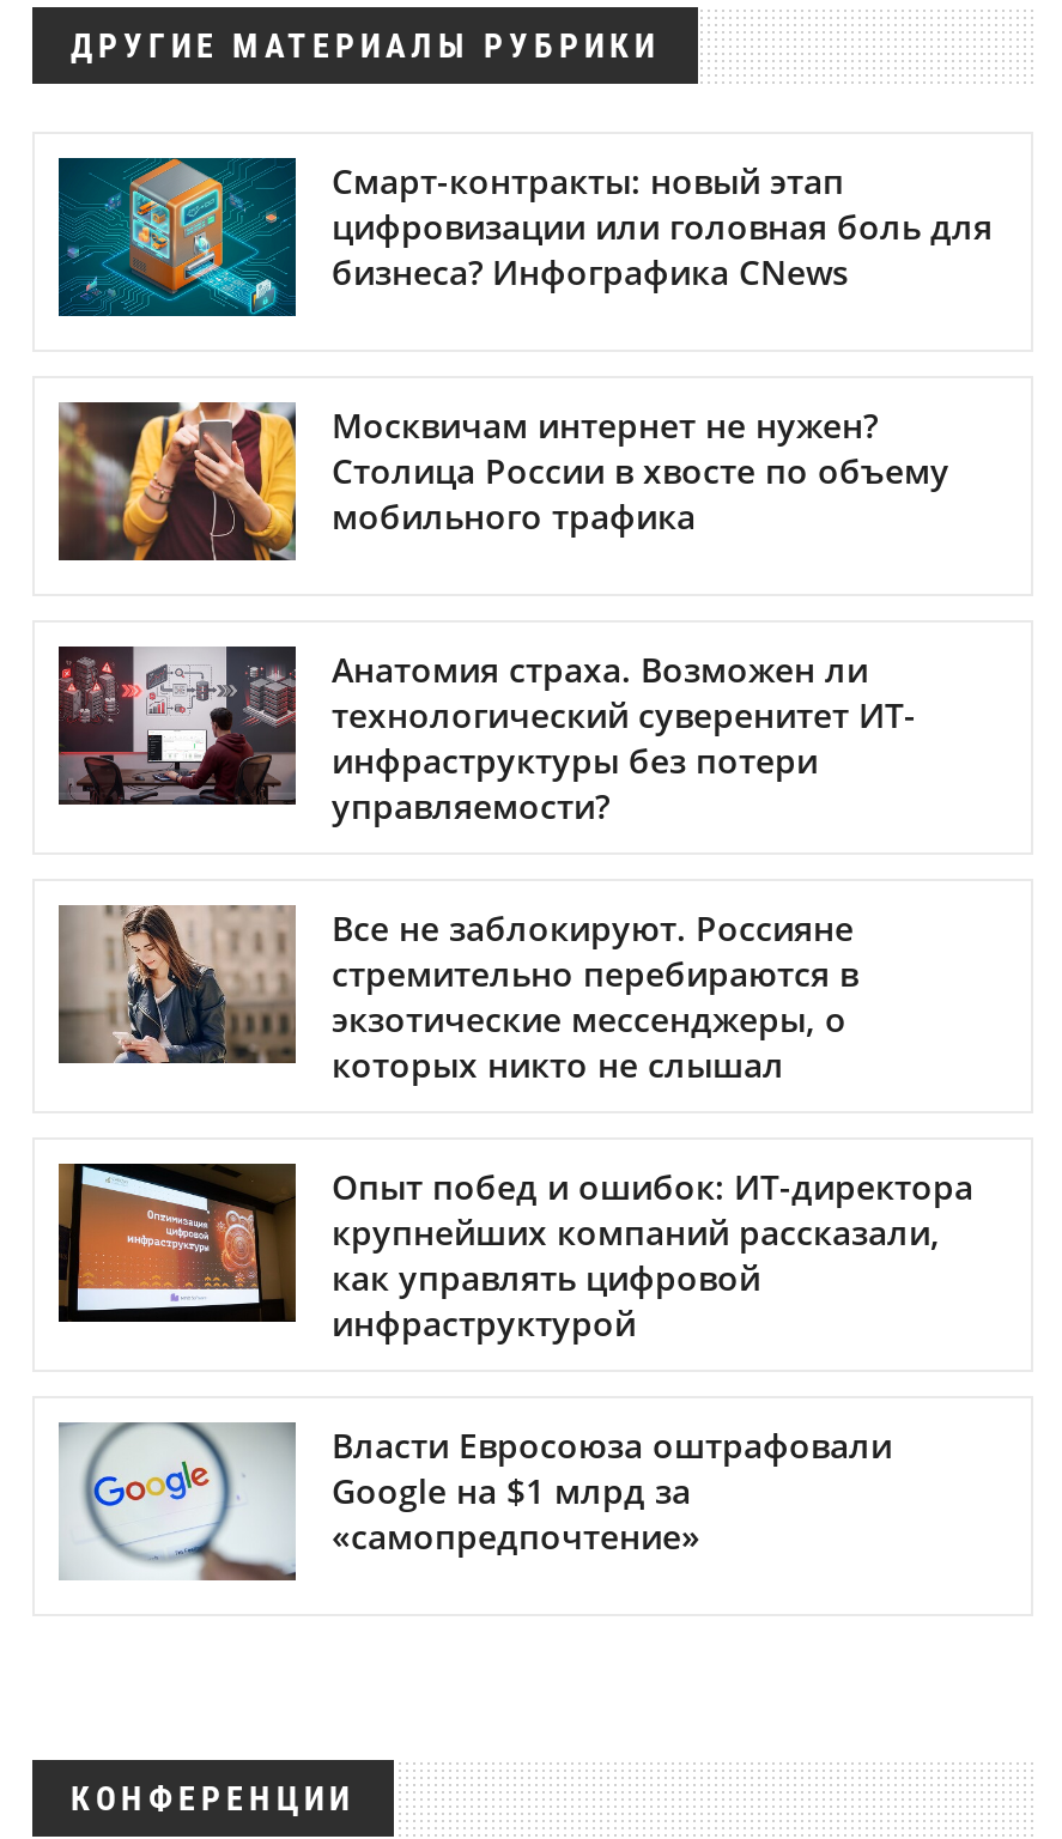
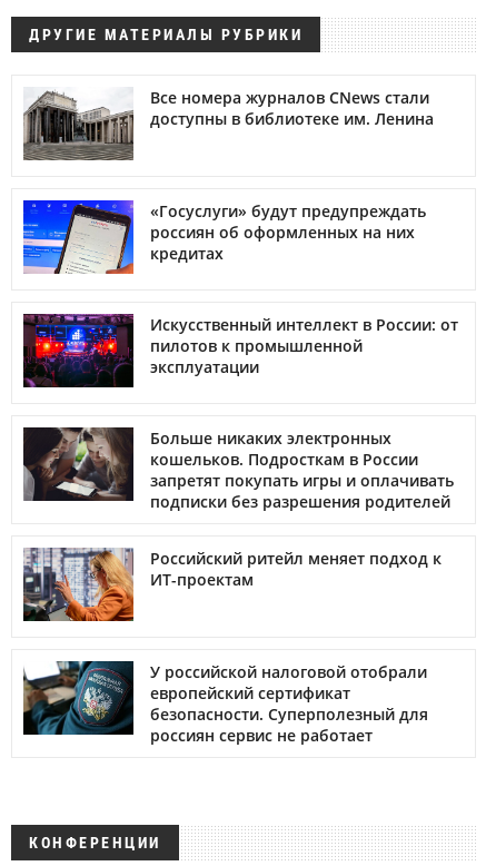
- [image]
- Смарт-контракты: новый этап
- цифровизации или головная боль для
- бизнеса? Инфографика CNews
+ [image]
+ Все номера журналов CNews стали
+ доступны в библиотеке им. Ленина

- [image]
- Москвичам интернет не нужен?
- Столица России в хвосте по объему
- мобильного трафика
+ [image]
+ «Госуслуги» будут предупреждать
+ россиян об оформленных на них
+ кредитах

- [image]
- Анатомия страха. Возможен ли
- технологический суверенитет ИТ-
- инфраструктуры без потери
- управляемости?
+ [image]
+ Искусственный интеллект в России: от
+ пилотов к промышленной
+ эксплуатации

- [image]
- Все не заблокируют. Россияне
- стремительно перебираются в
- экзотические мессенджеры, о
- которых никто не слышал
+ [image]
+ Больше никаких электронных
+ кошельков. Подросткам в России
+ запретят покупать игры и оплачивать
+ подписки без разрешения родителей

- [image]
- Опыт побед и ошибок: ИТ-директора
- крупнейших компаний рассказали,
- как управлять цифровой
- инфраструктурой
+ [image]
+ Российский ритейл меняет подход к
+ ИТ-проектам

- [image]
- Власти Евросоюза оштрафовали
- Google на $1 млрд за
- «самопредпочтение»
+ [image]
+ У российской налоговой отобрали
+ европейский сертификат
+ безопасности. Суперполезный для
+ россиян сервис не работает
